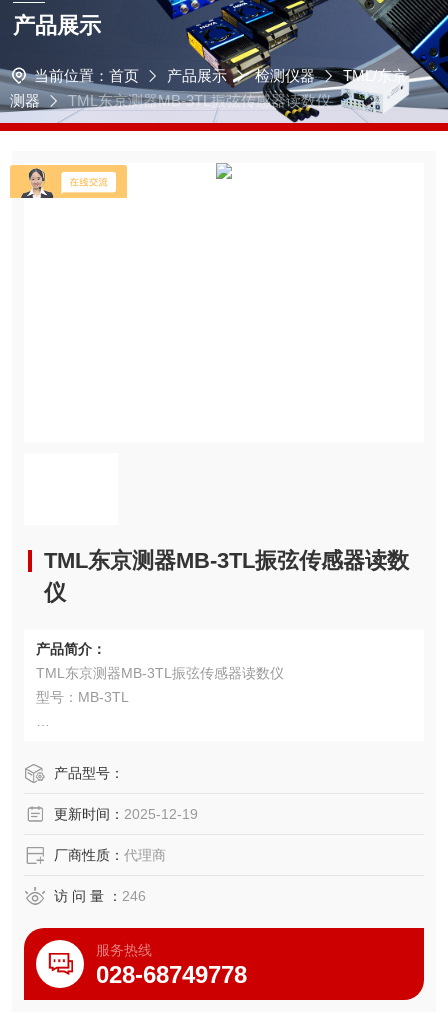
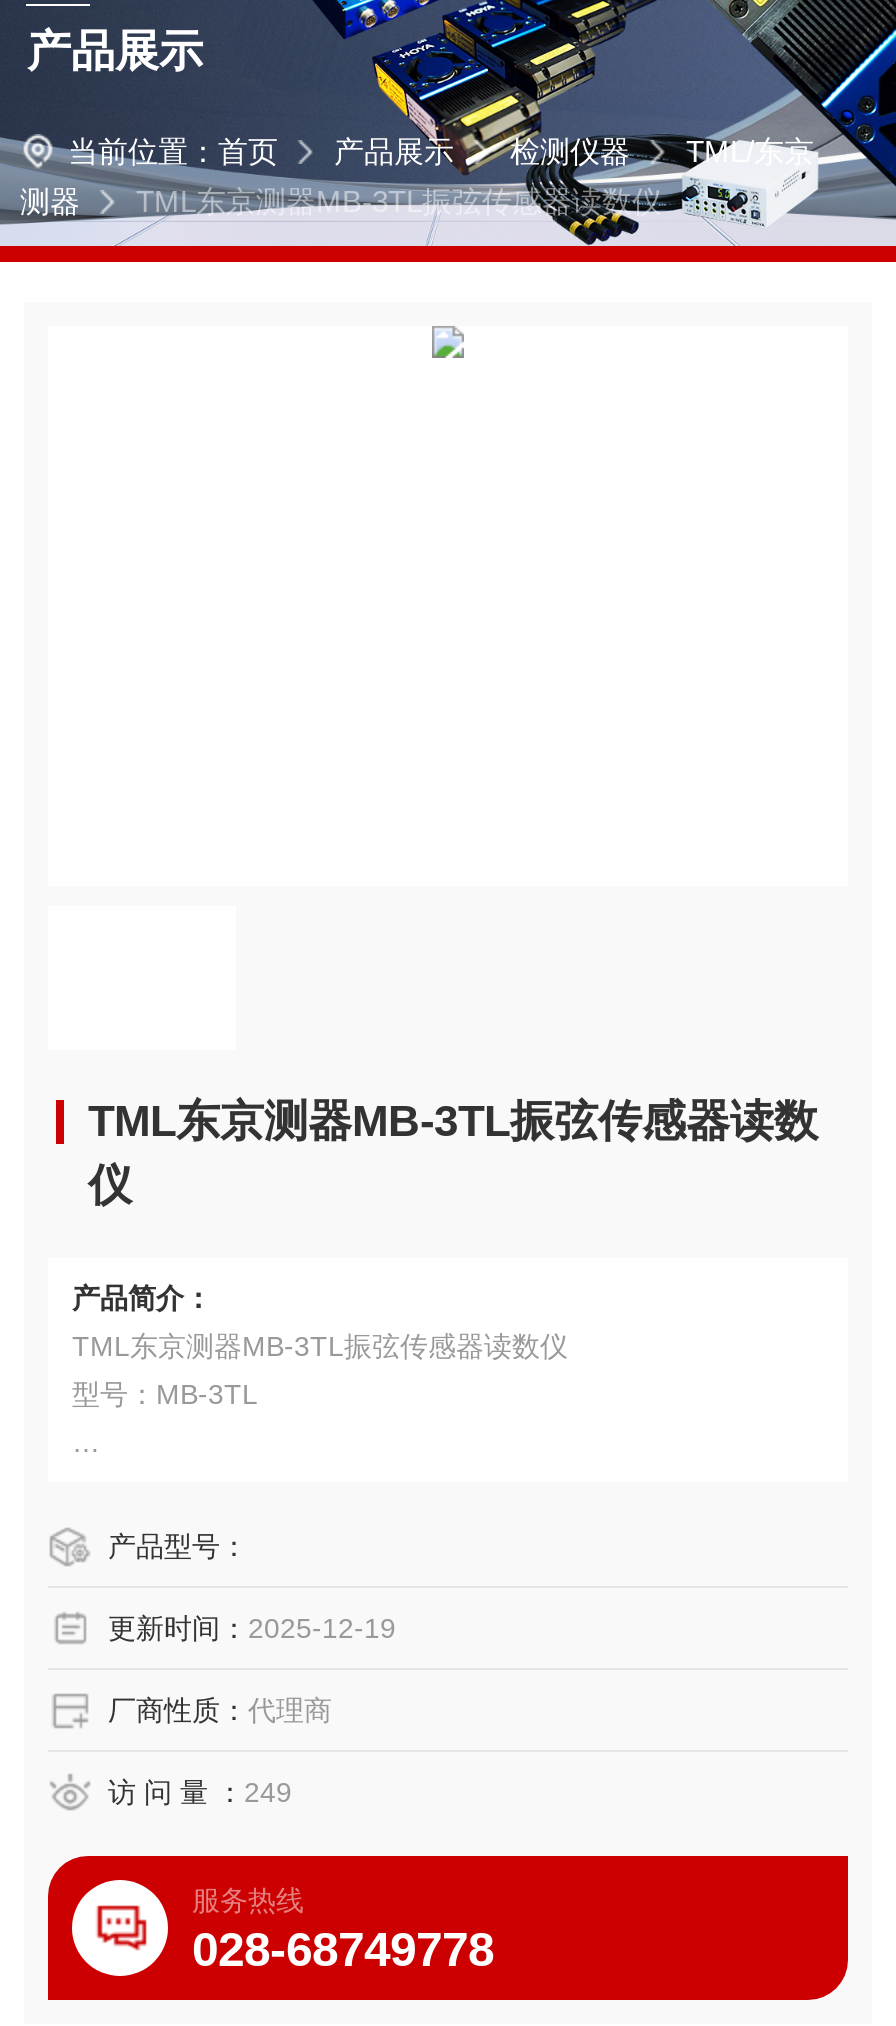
- [image]

- 访 问 量 ：246
+ 访 问 量 ：249
